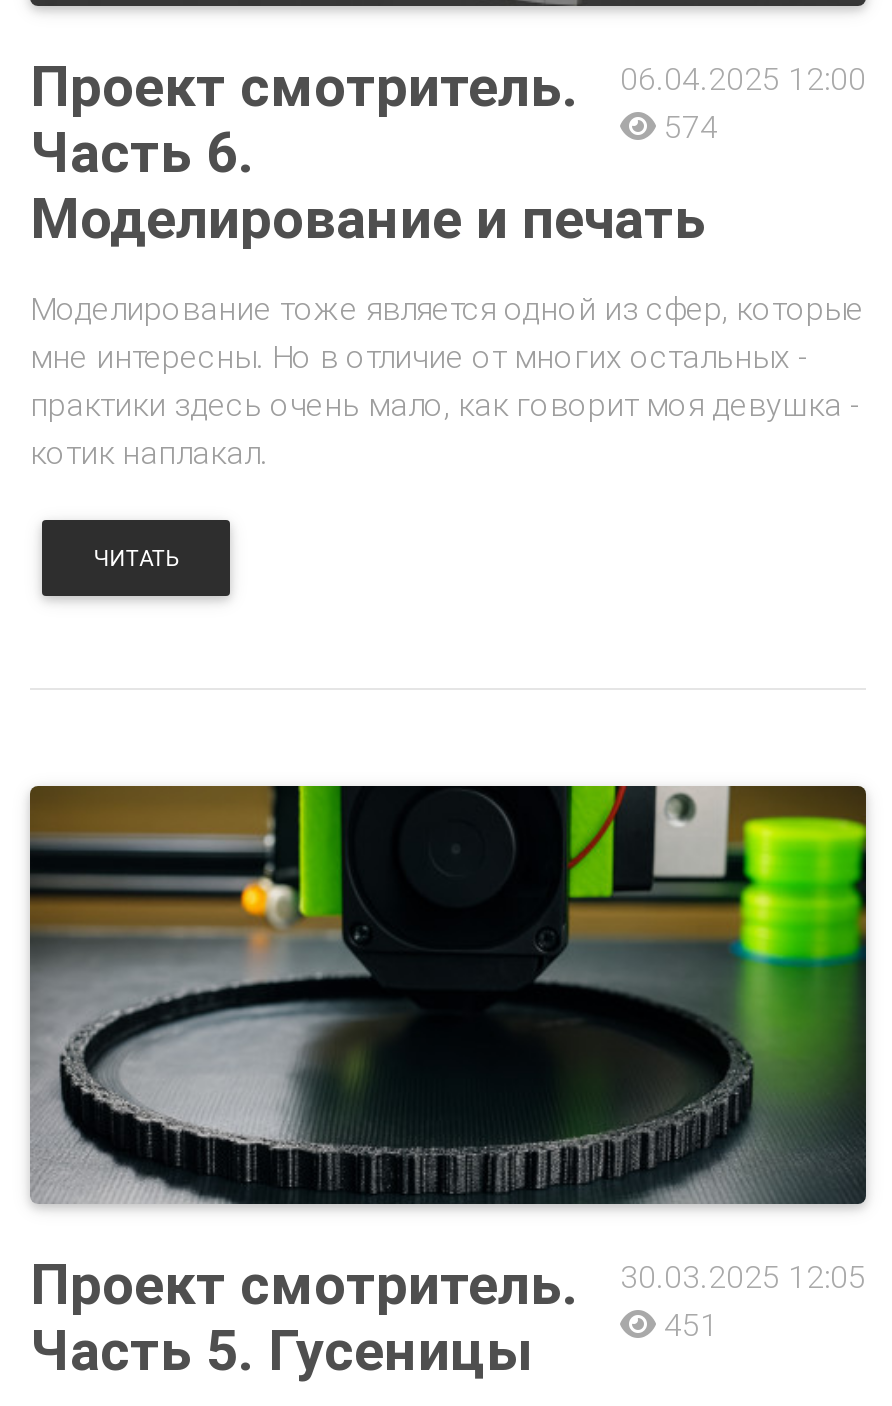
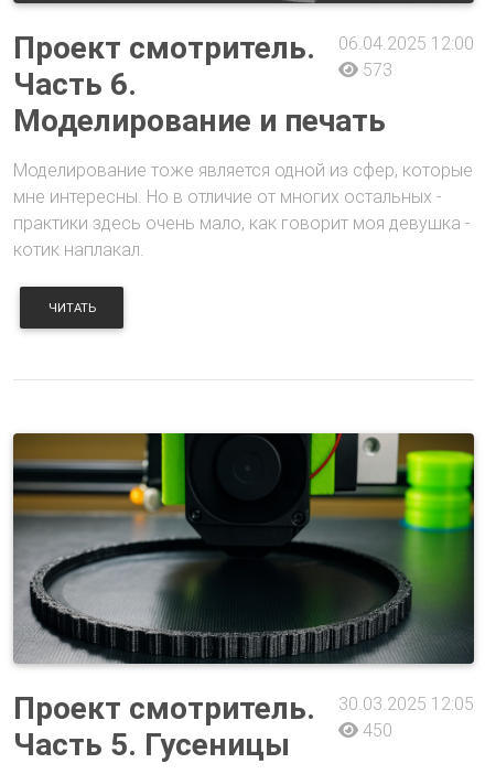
- 574
+ 573

- 451
+ 450
